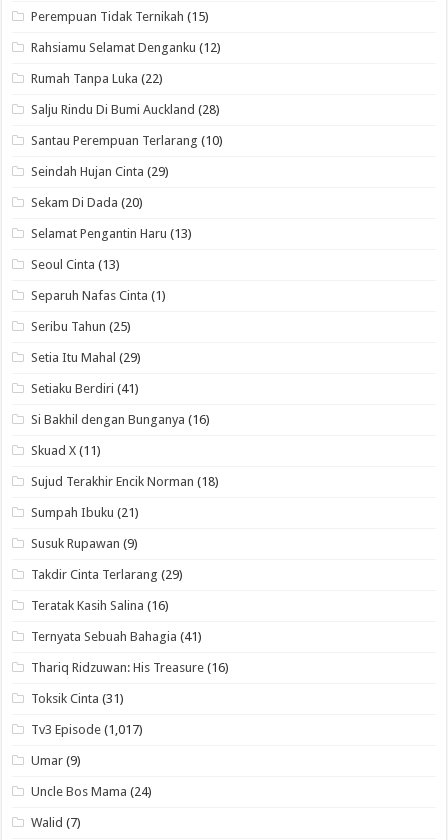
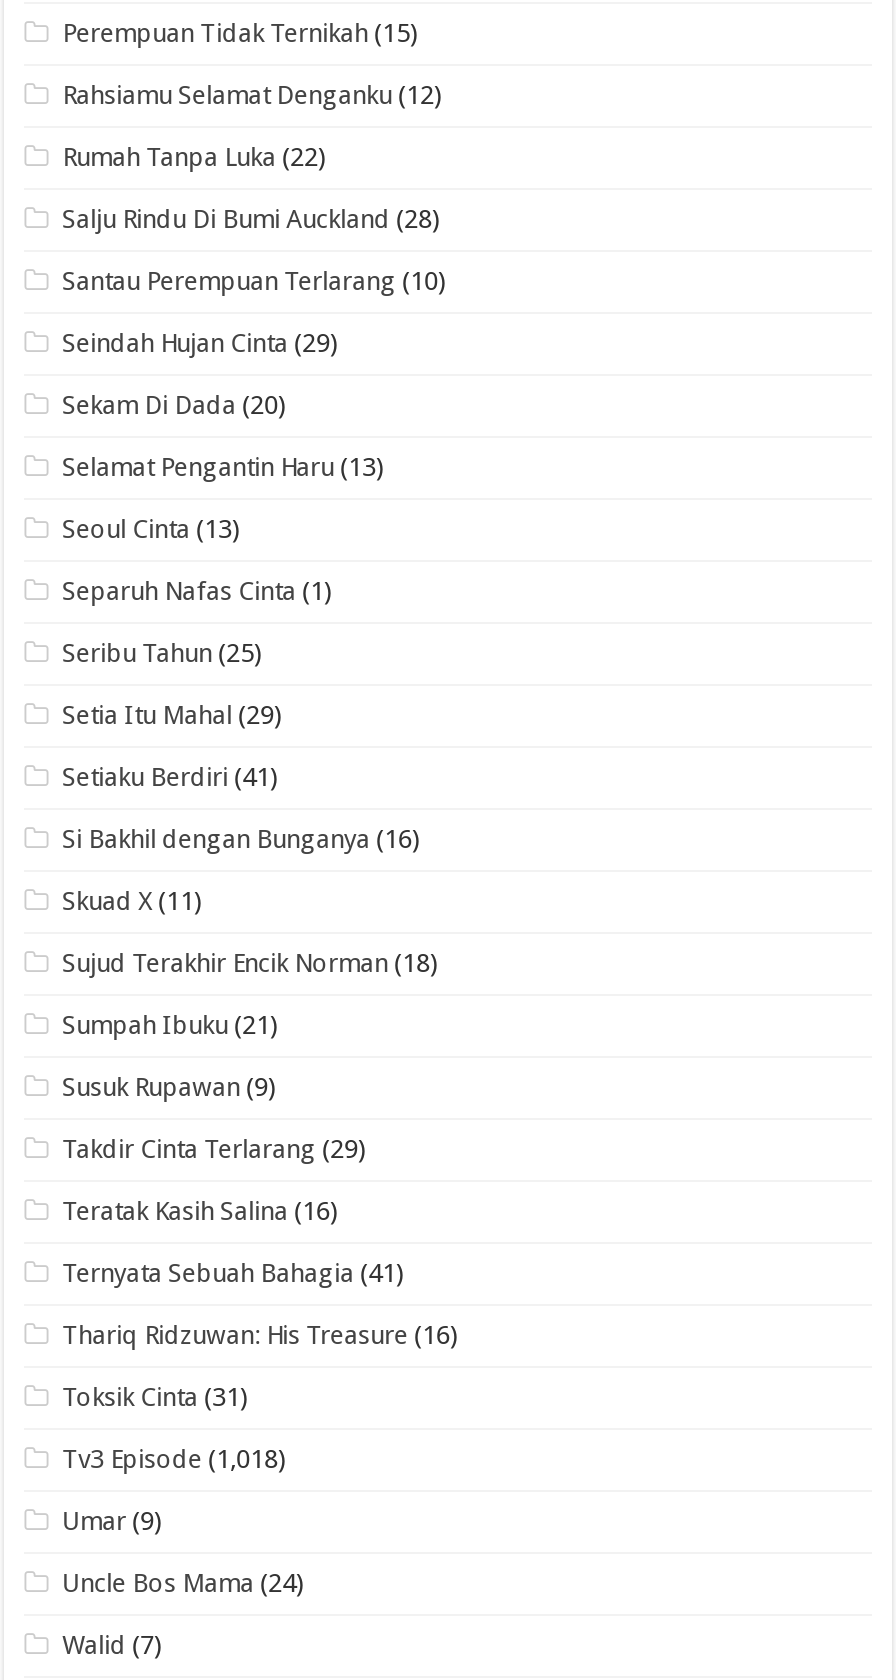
- Tv3 Episode (1,017)
+ Tv3 Episode (1,018)
